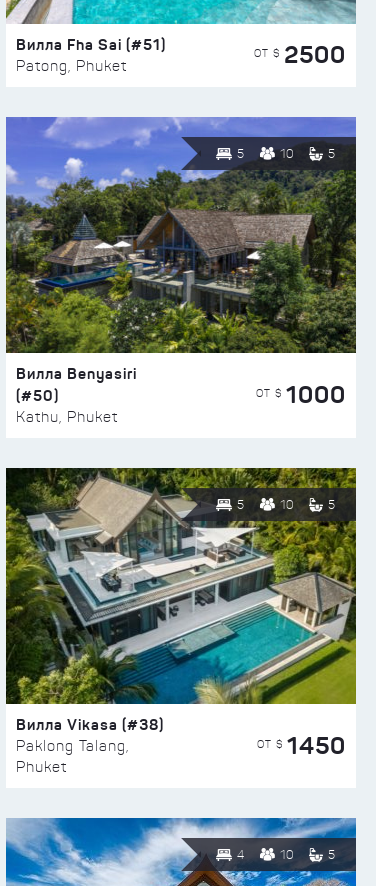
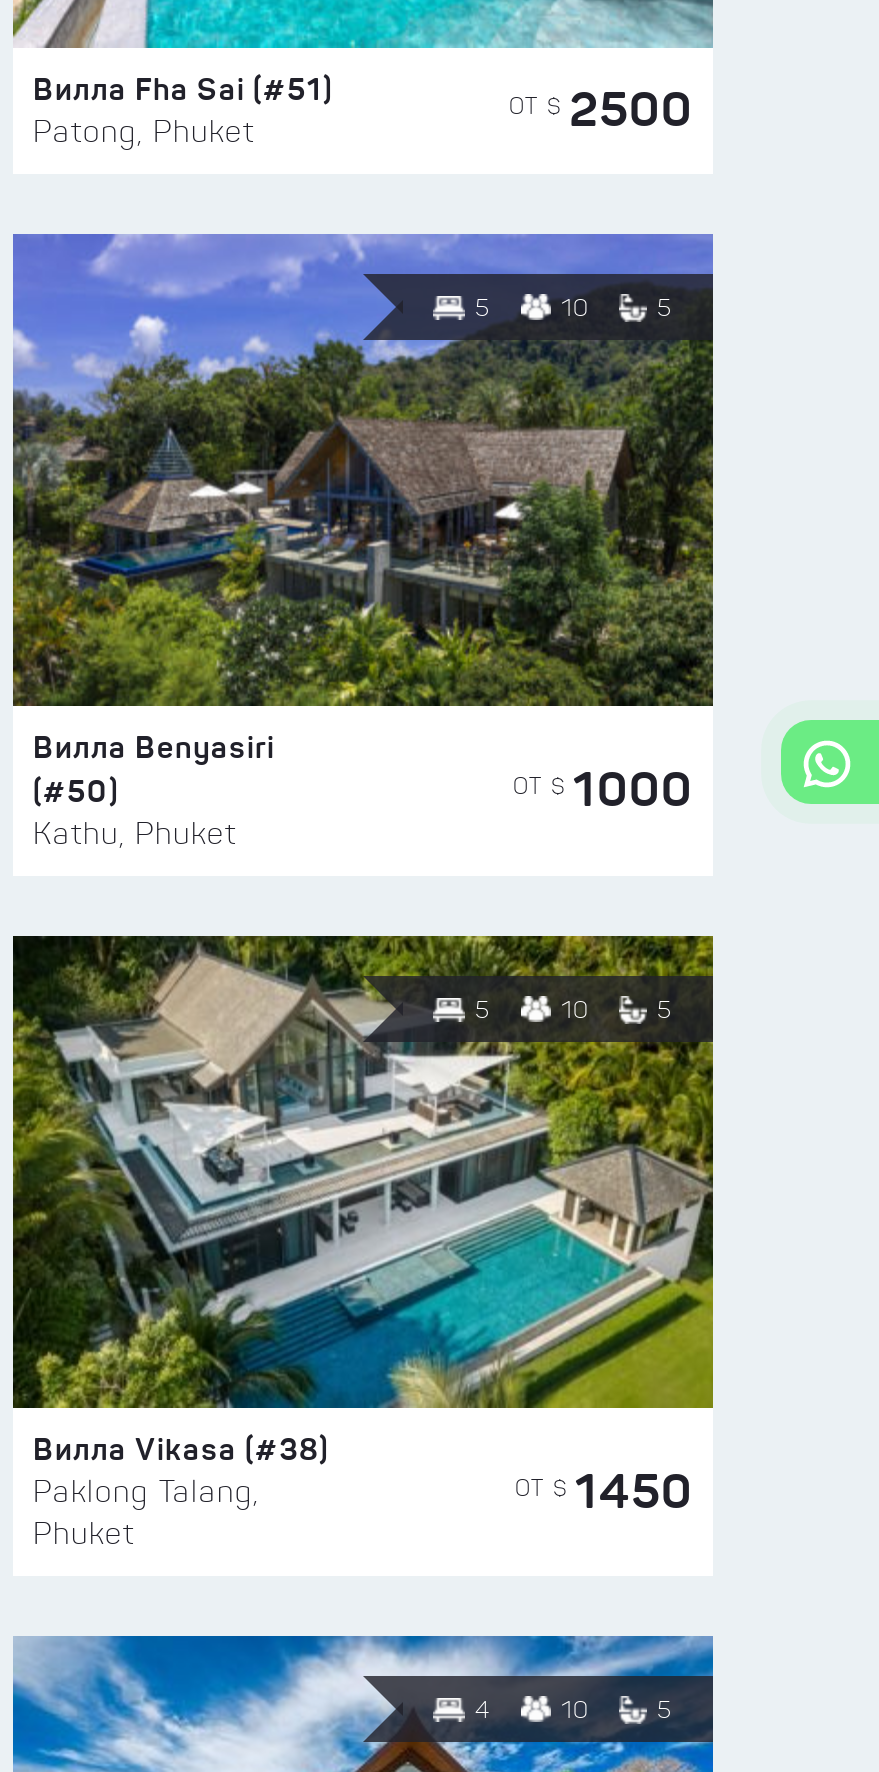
+ [image]
